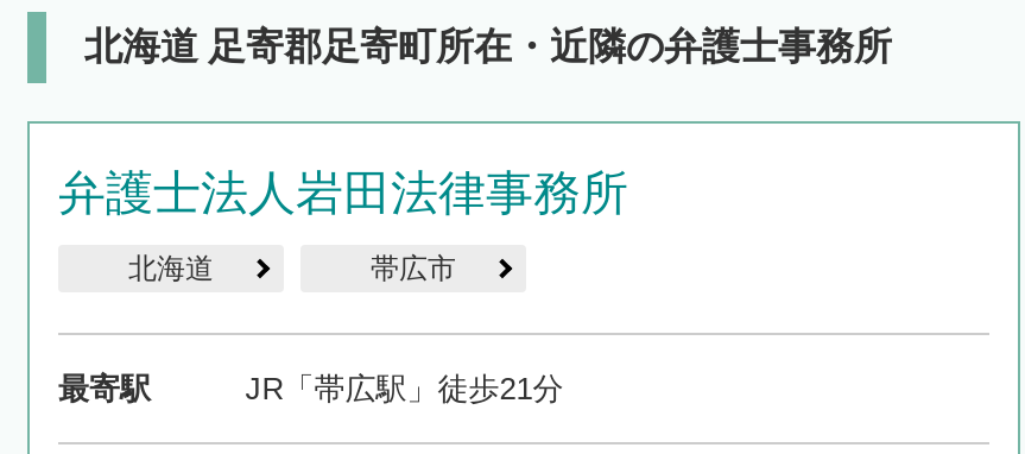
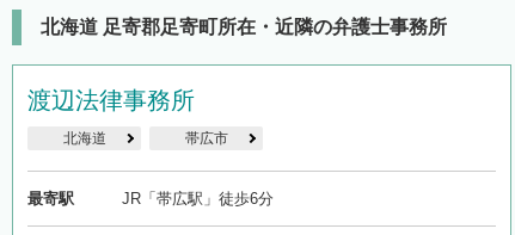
- 弁護士法人岩田法律事務所
+ 渡辺法律事務所

- JR「帯広駅」徒歩21分
+ JR「帯広駅」徒歩6分
